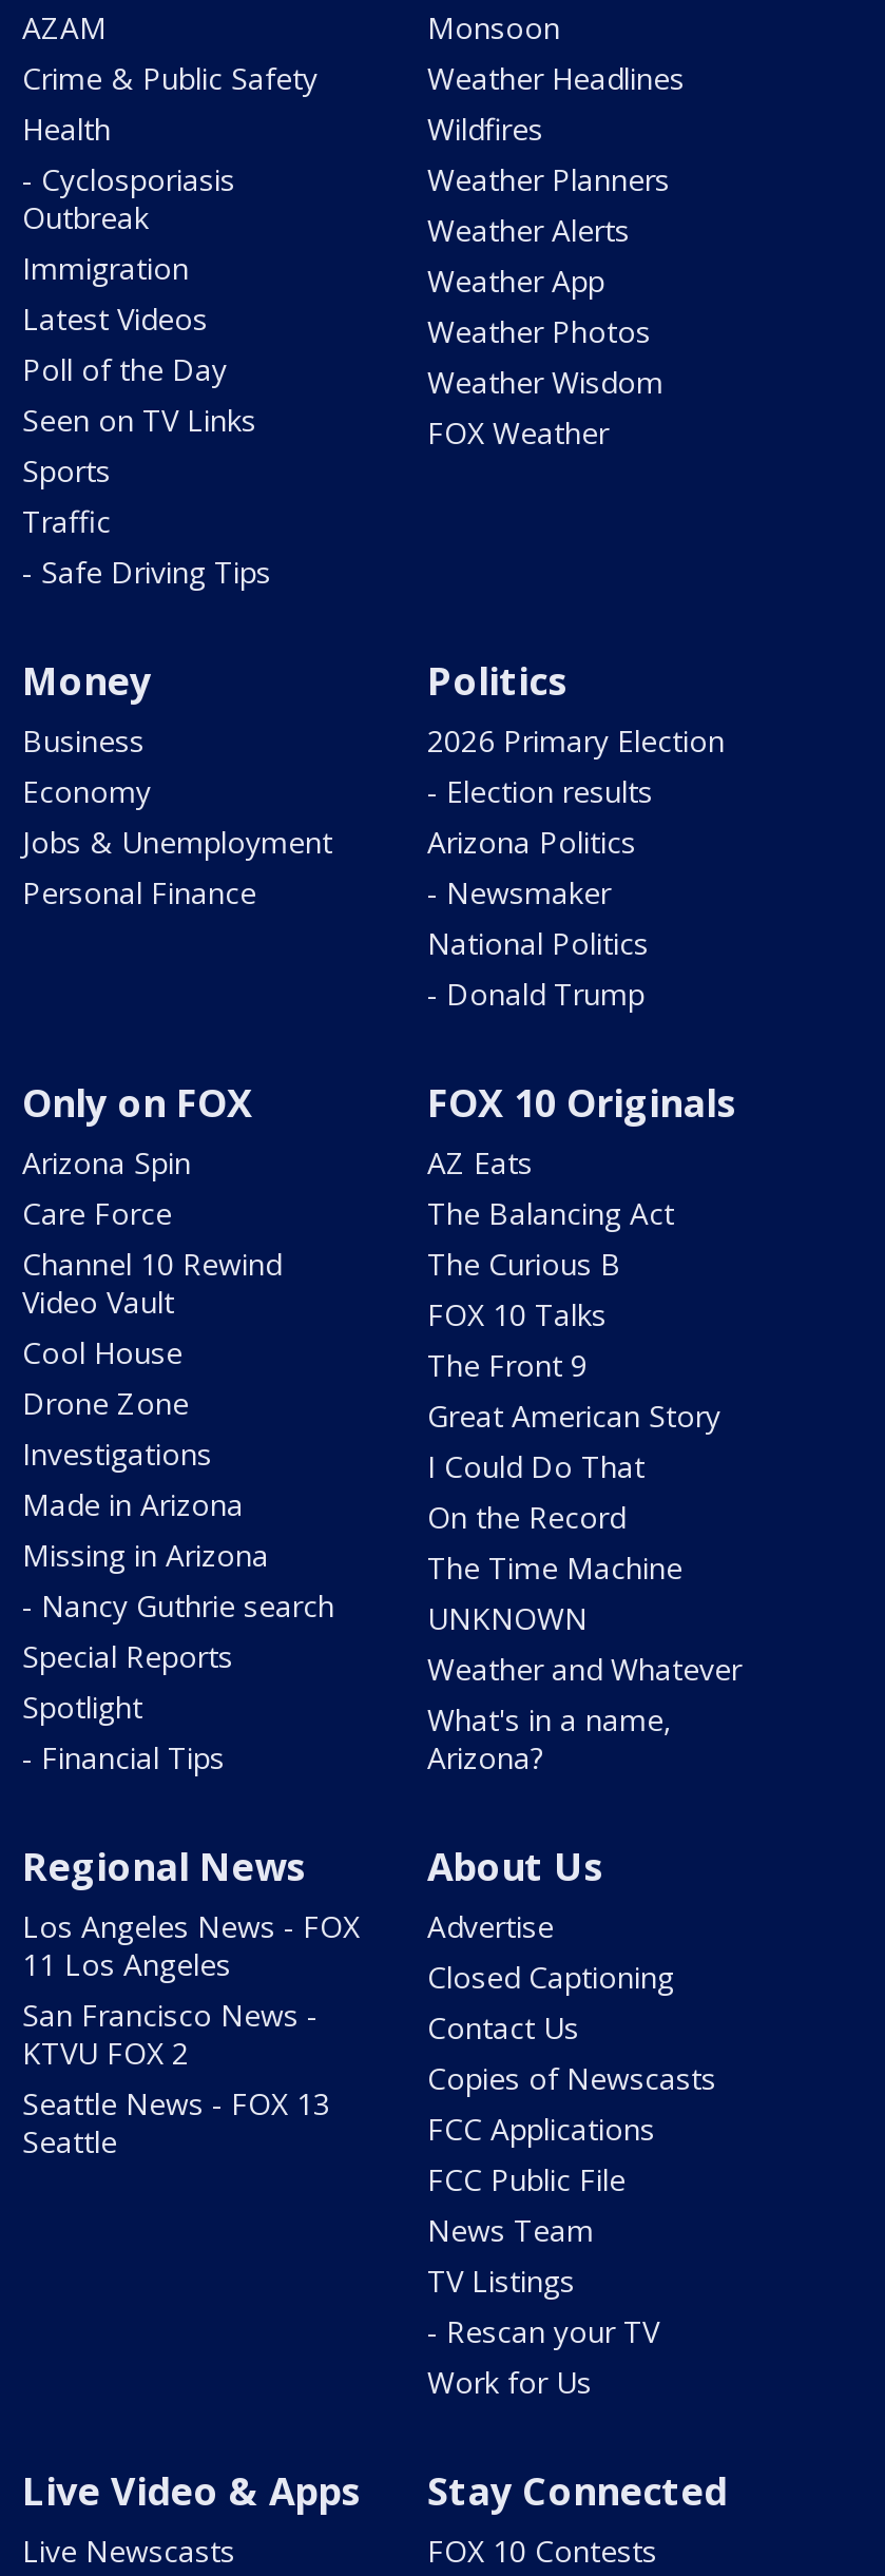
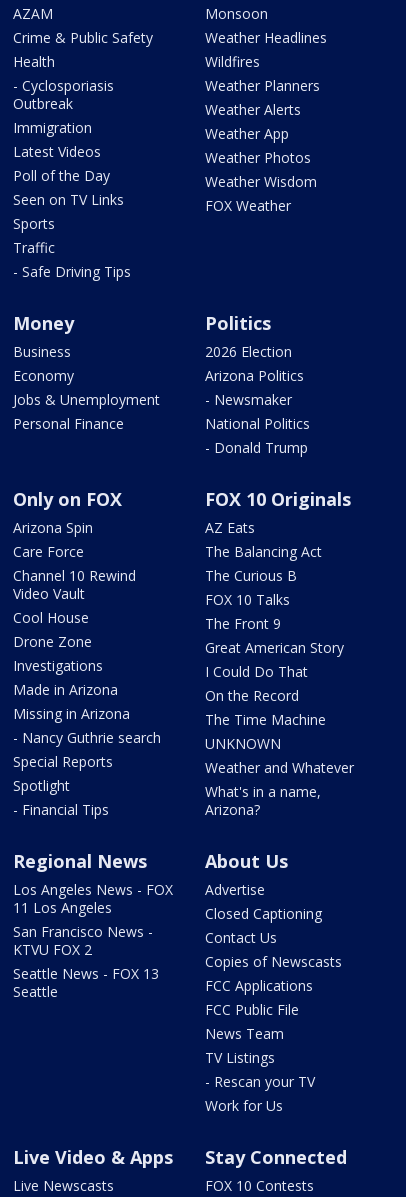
- 2026 Primary Election
- - Election results
+ 2026 Election
